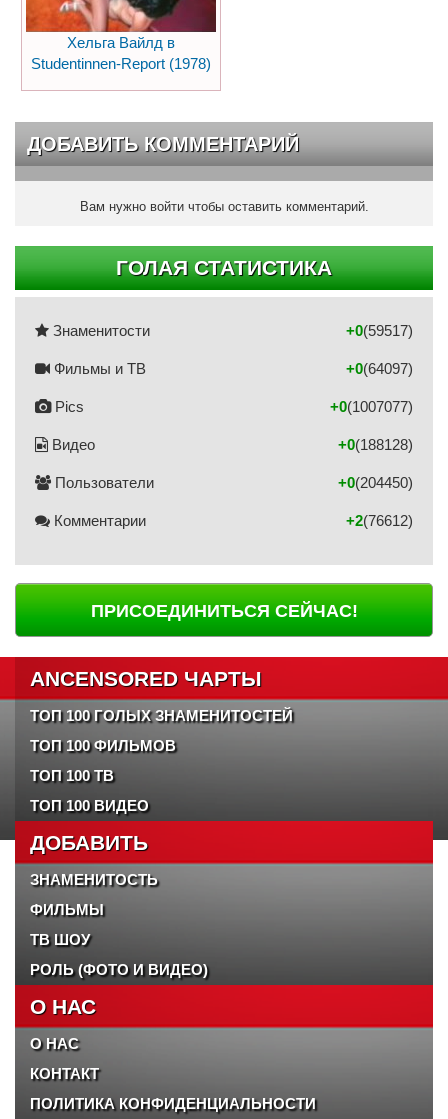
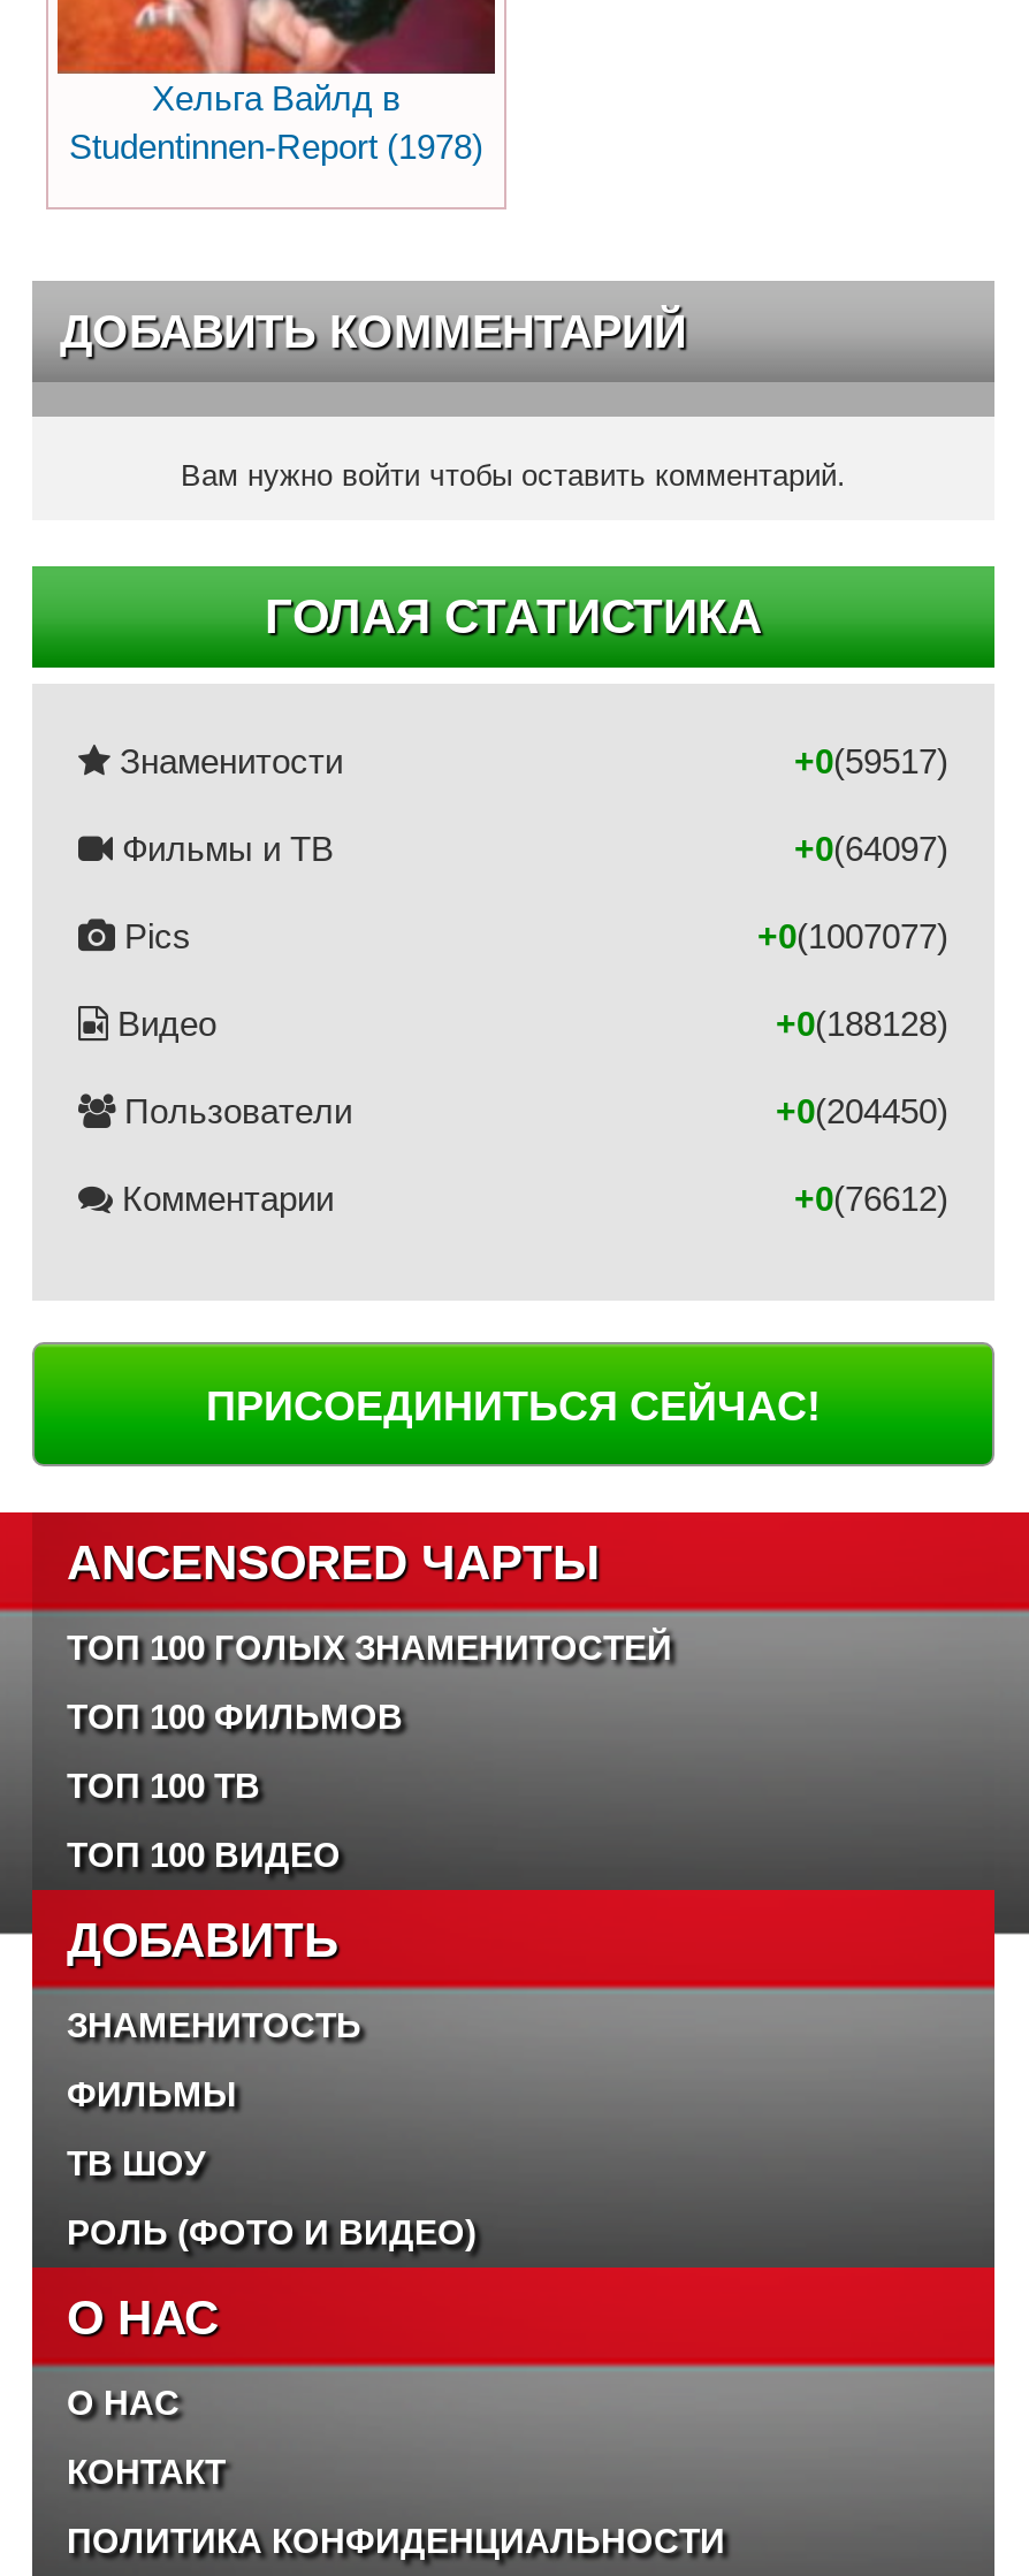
- +2 (76612)
+ +0 (76612)
